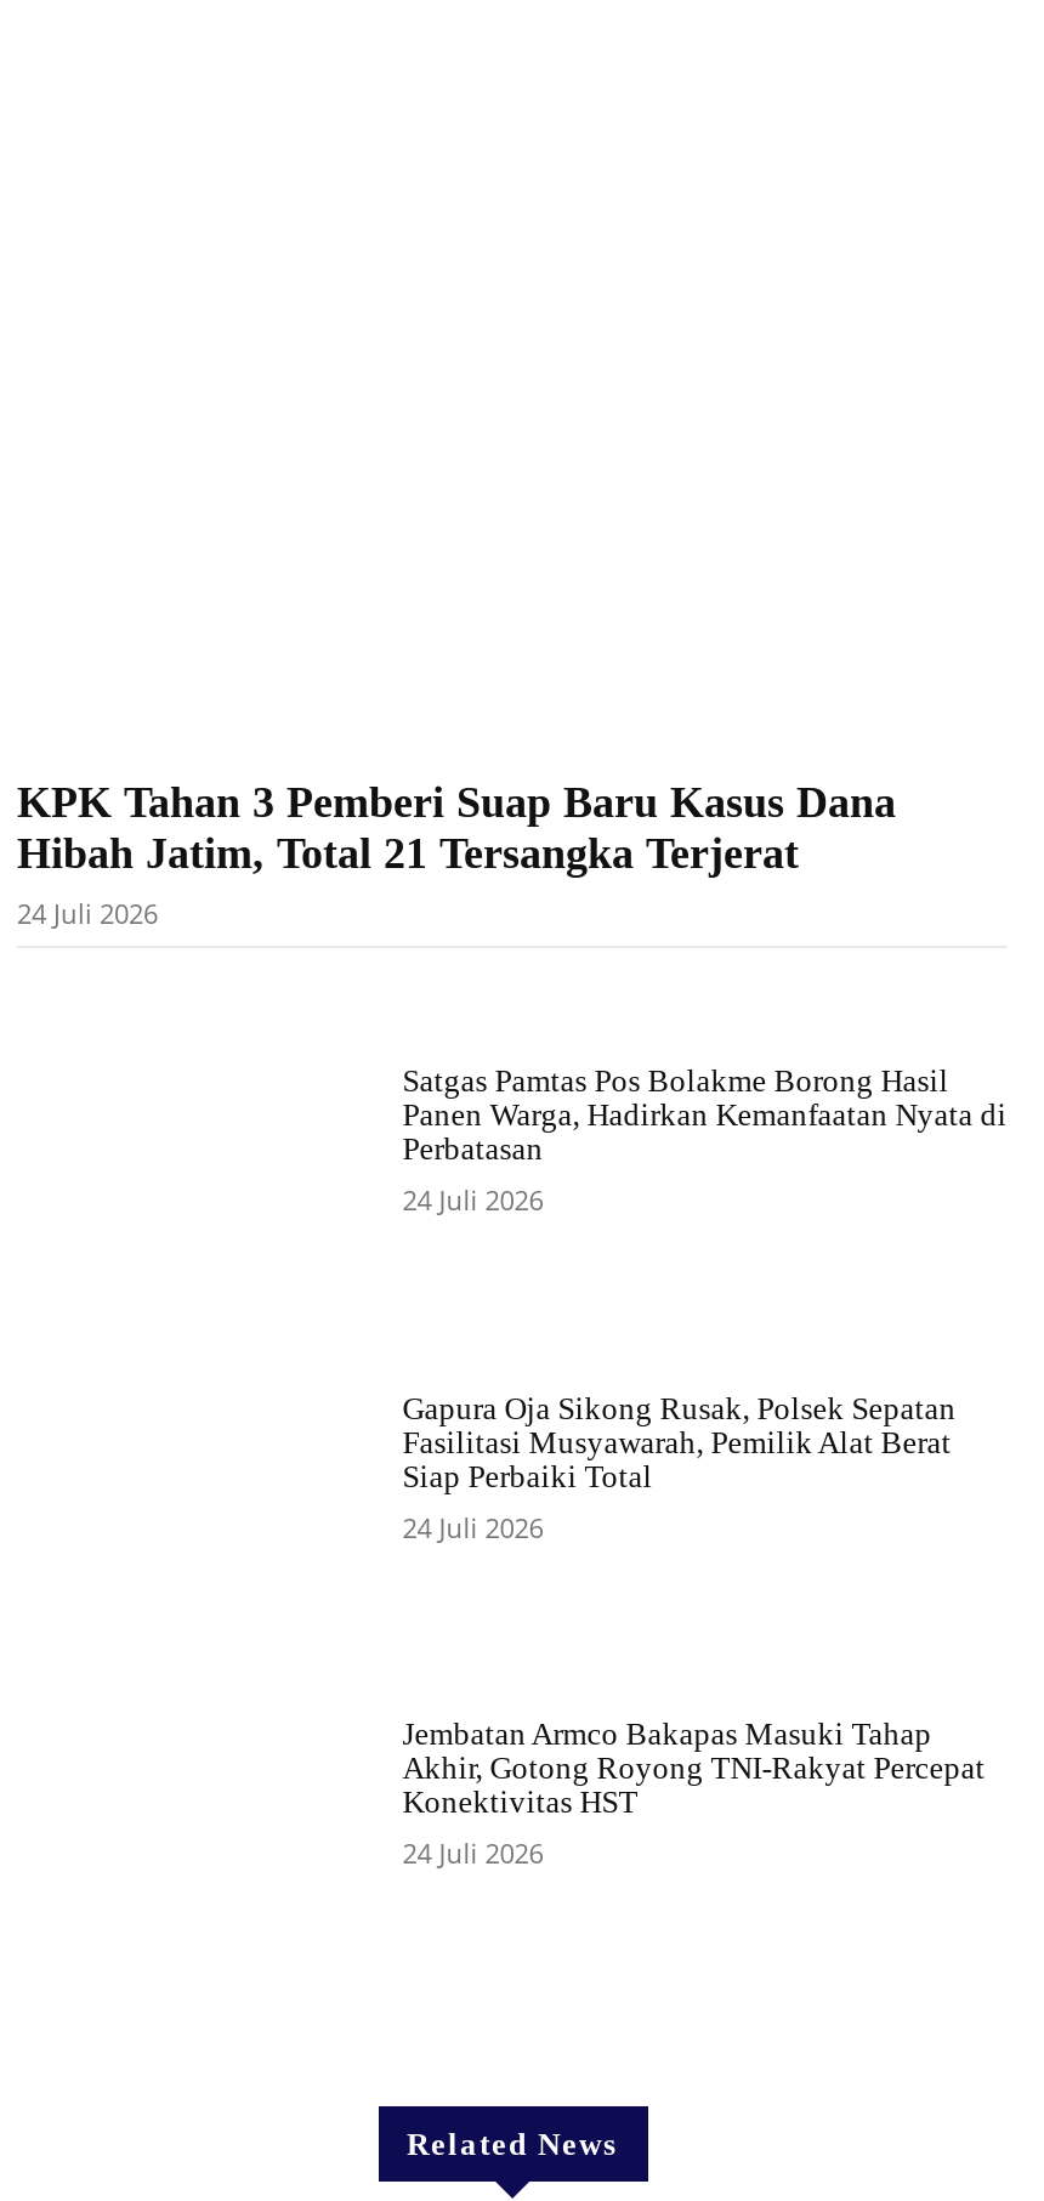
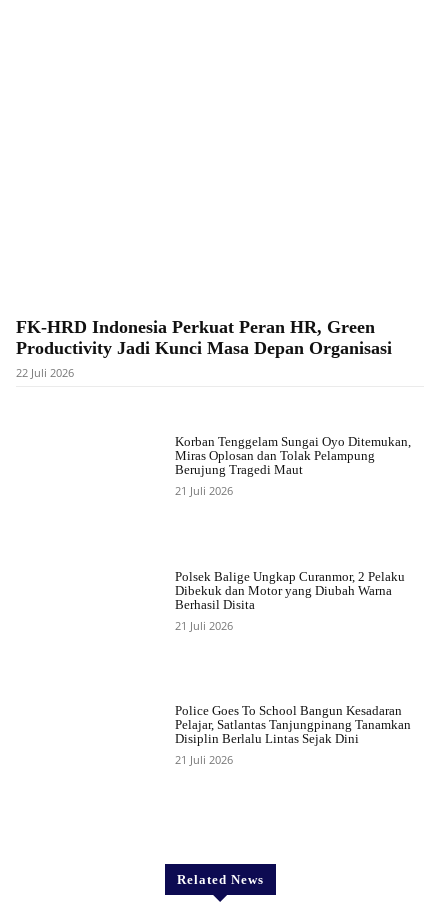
- KPK Tahan 3 Pemberi Suap Baru Kasus Dana
- Hibah Jatim, Total 21 Tersangka Terjerat
- 24 Juli 2026
+ FK-HRD Indonesia Perkuat Peran HR, Green
+ Productivity Jadi Kunci Masa Depan Organisasi
+ 22 Juli 2026

- Satgas Pamtas Pos Bolakme Borong Hasil
- Panen Warga, Hadirkan Kemanfaatan Nyata di
- Perbatasan
- 24 Juli 2026
+ Korban Tenggelam Sungai Oyo Ditemukan,
+ Miras Oplosan dan Tolak Pelampung
+ Berujung Tragedi Maut
+ 21 Juli 2026

- Gapura Oja Sikong Rusak, Polsek Sepatan
- Fasilitasi Musyawarah, Pemilik Alat Berat
- Siap Perbaiki Total
- 24 Juli 2026
+ Polsek Balige Ungkap Curanmor, 2 Pelaku
+ Dibekuk dan Motor yang Diubah Warna
+ Berhasil Disita
+ 21 Juli 2026

- Jembatan Armco Bakapas Masuki Tahap
- Akhir, Gotong Royong TNI-Rakyat Percepat
- Konektivitas HST
- 24 Juli 2026
+ Police Goes To School Bangun Kesadaran
+ Pelajar, Satlantas Tanjungpinang Tanamkan
+ Disiplin Berlalu Lintas Sejak Dini
+ 21 Juli 2026
